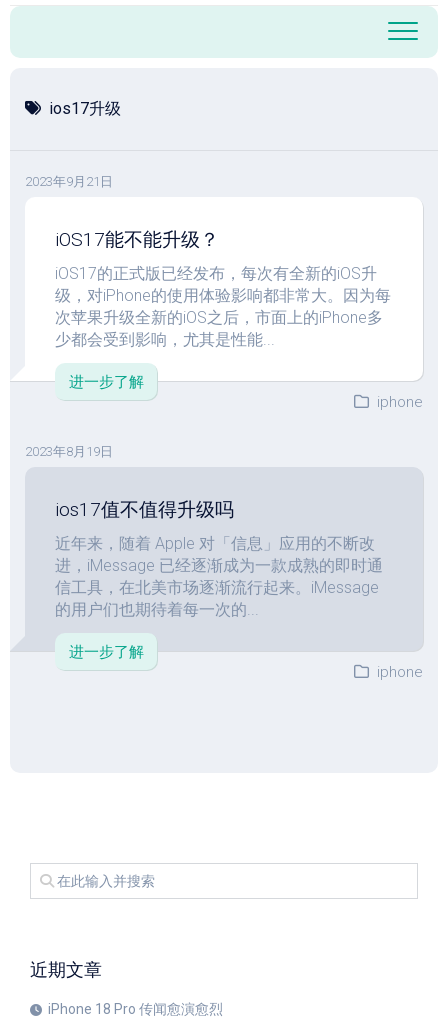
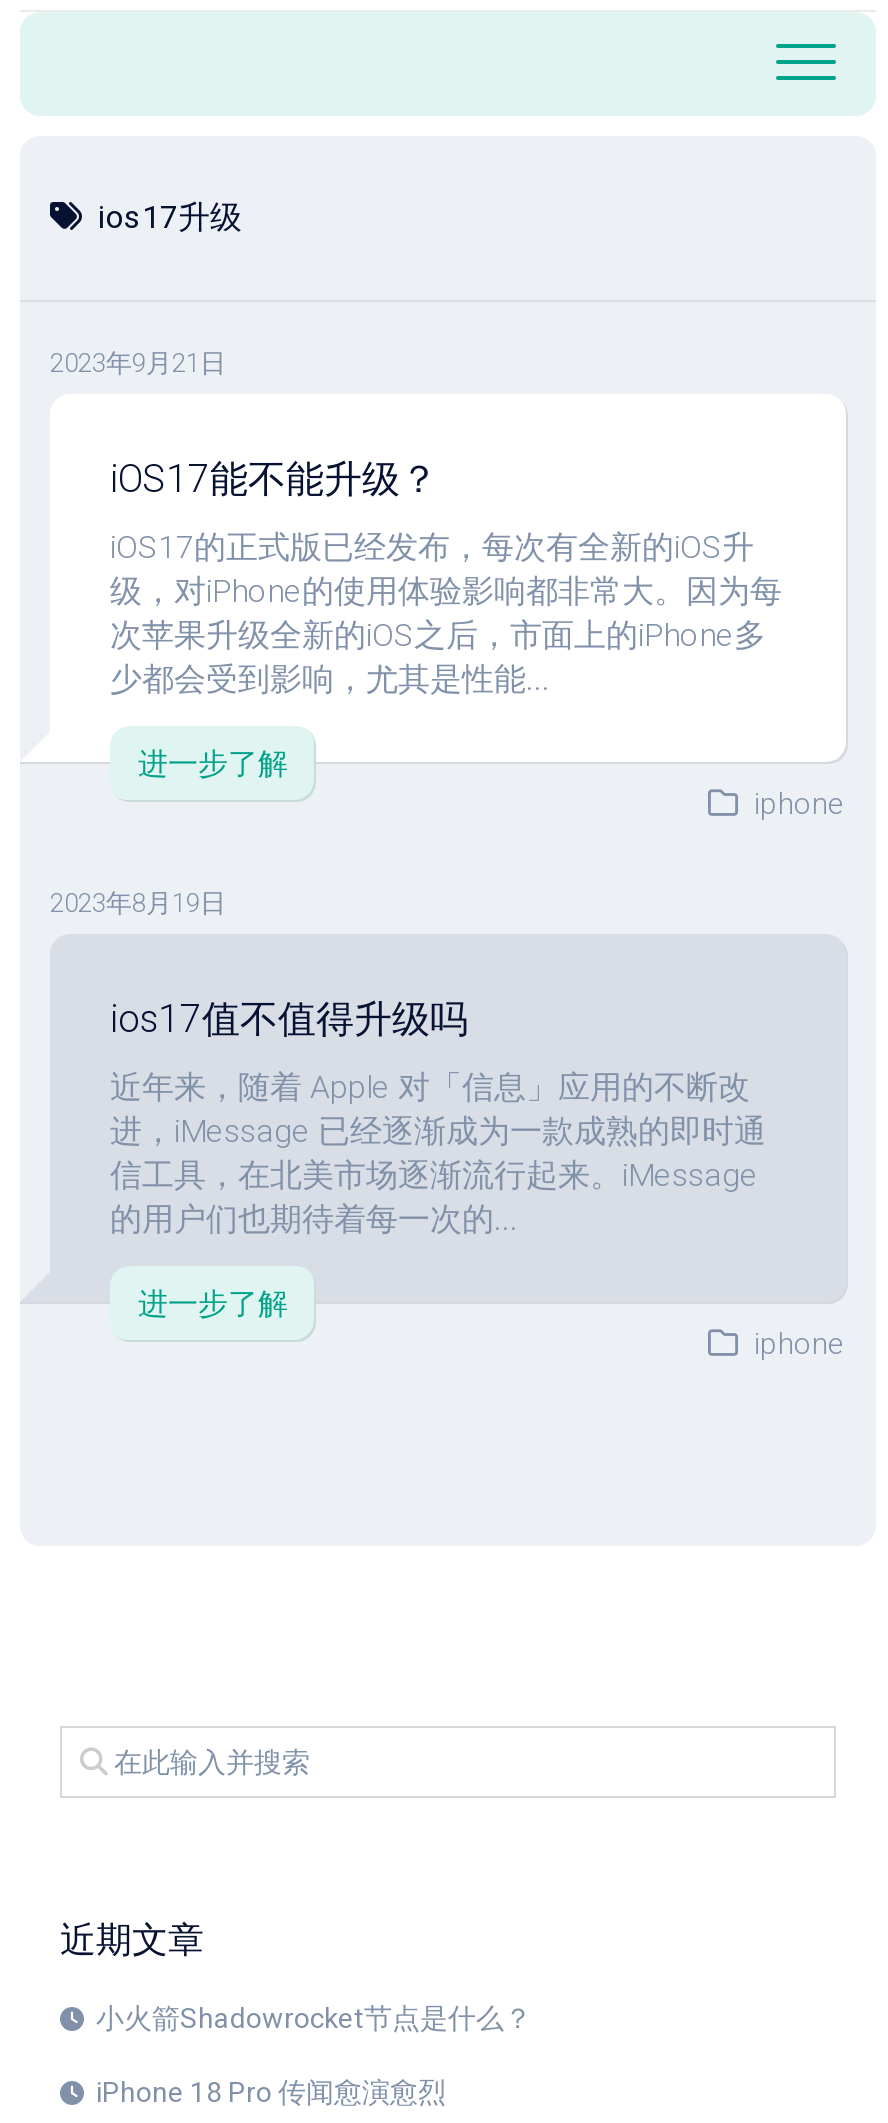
+ 小火箭Shadowrocket节点是什么？
